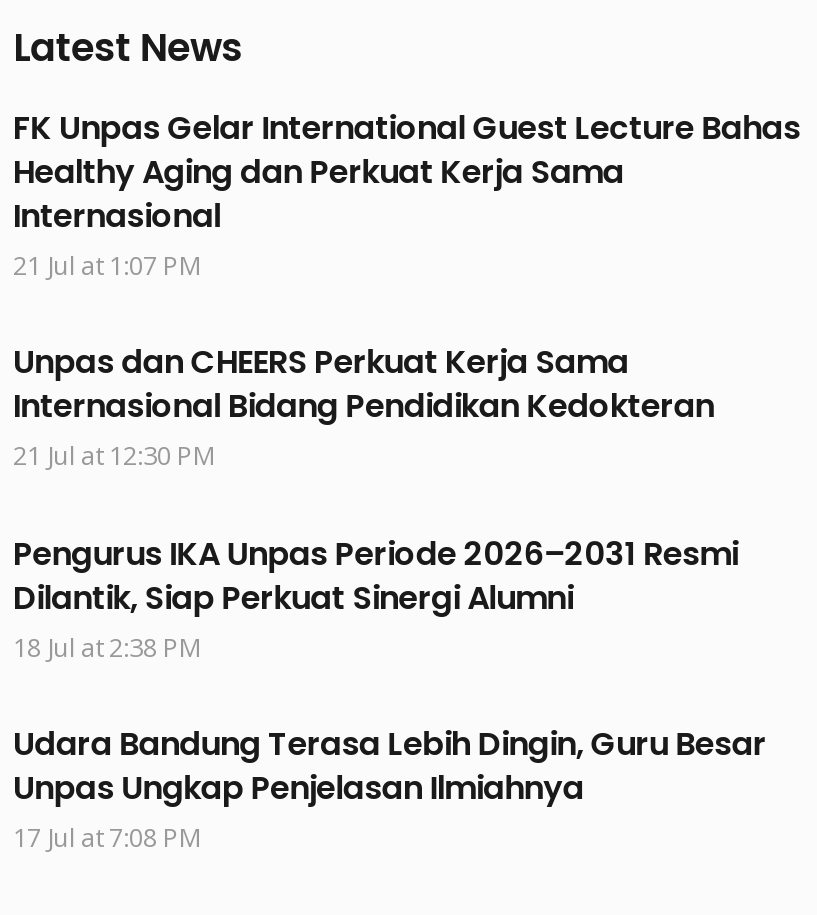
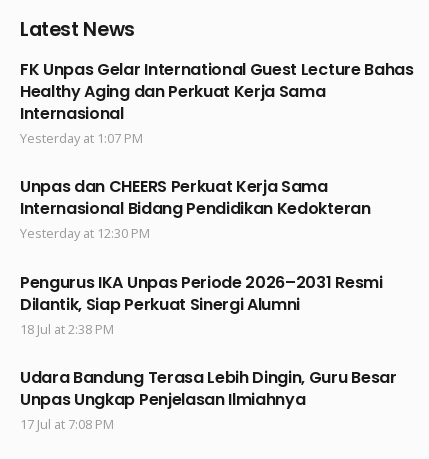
- 21 Jul at 1:07 PM
+ Yesterday at 1:07 PM

- 21 Jul at 12:30 PM
+ Yesterday at 12:30 PM
